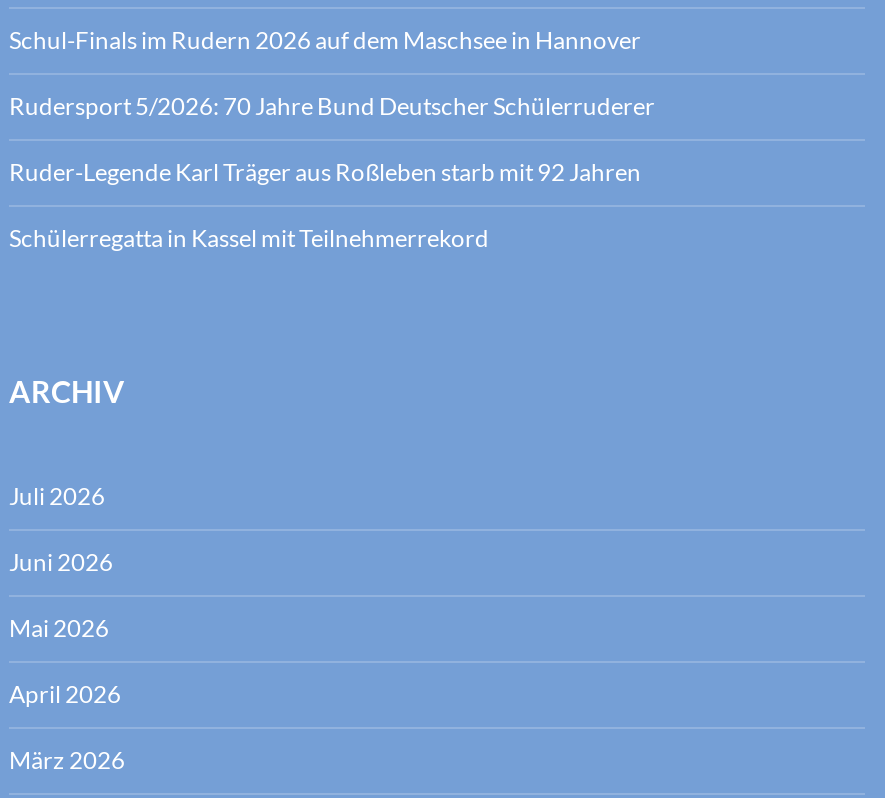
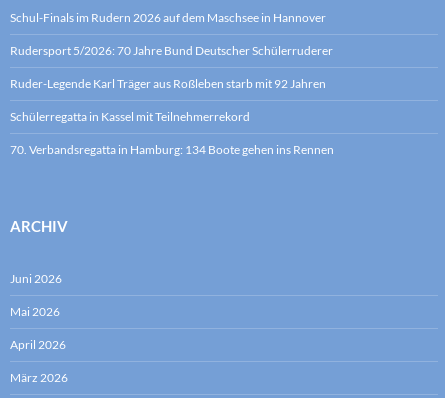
+ 70. Verbandsregatta in Hamburg: 134 Boote gehen ins Rennen

moved down: ARCHIV

- Juli 2026
